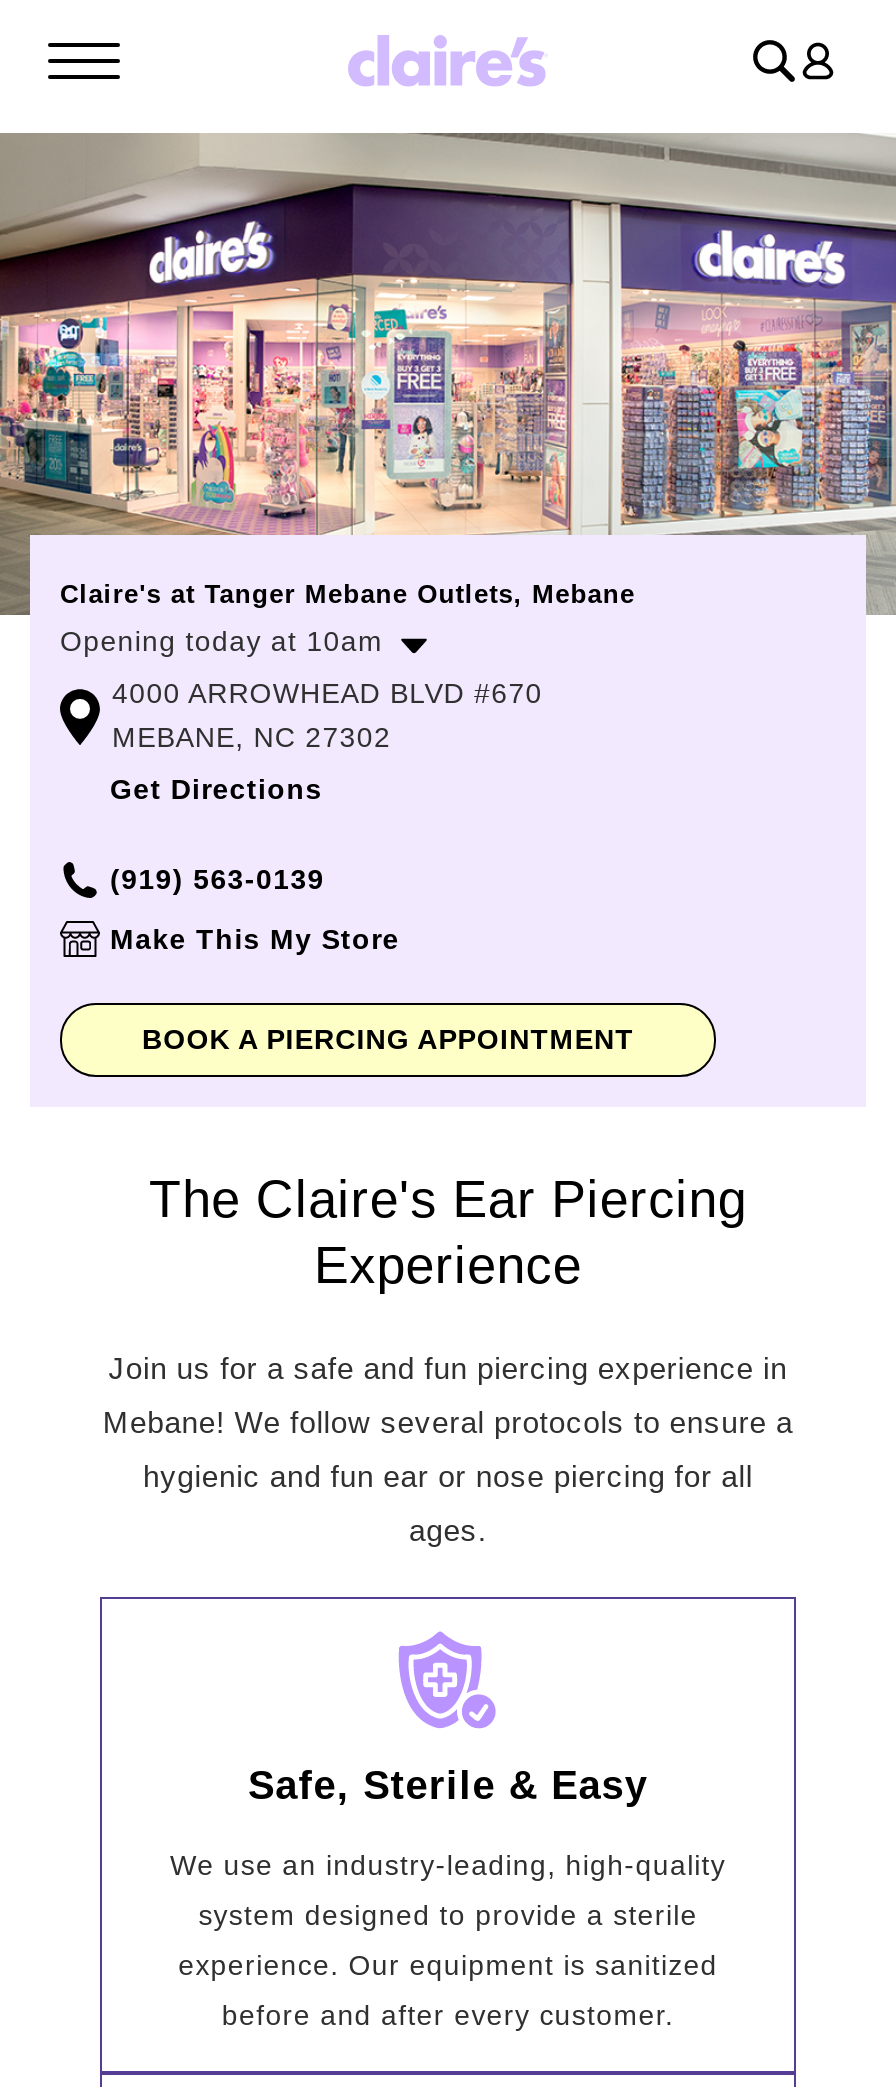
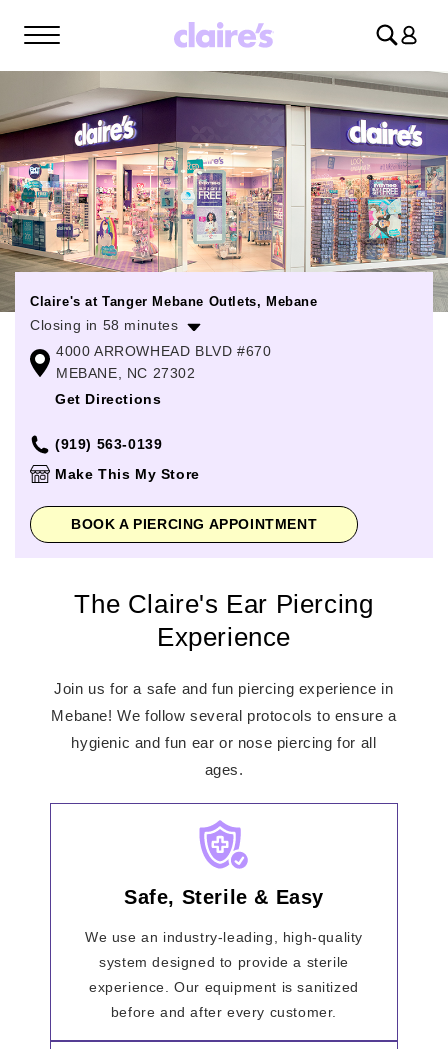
- Opening today at 10am
+ Closing in 58 minutes
